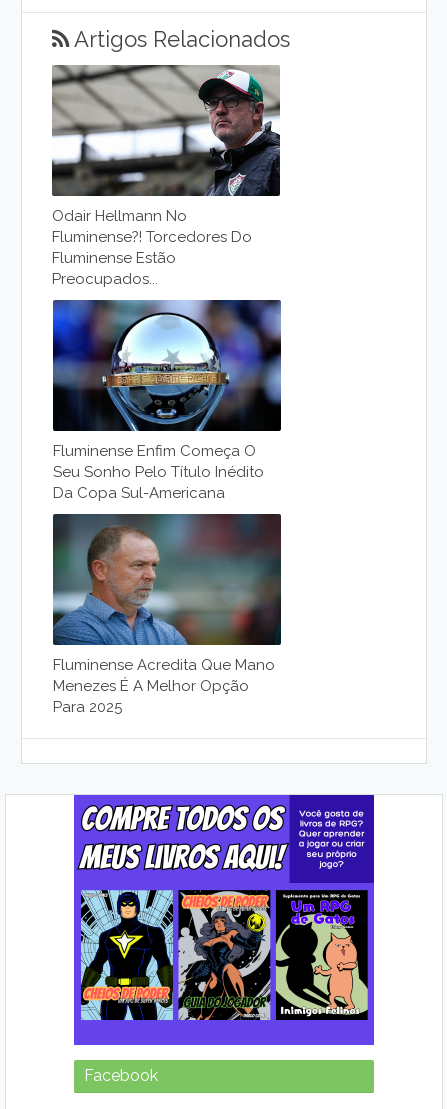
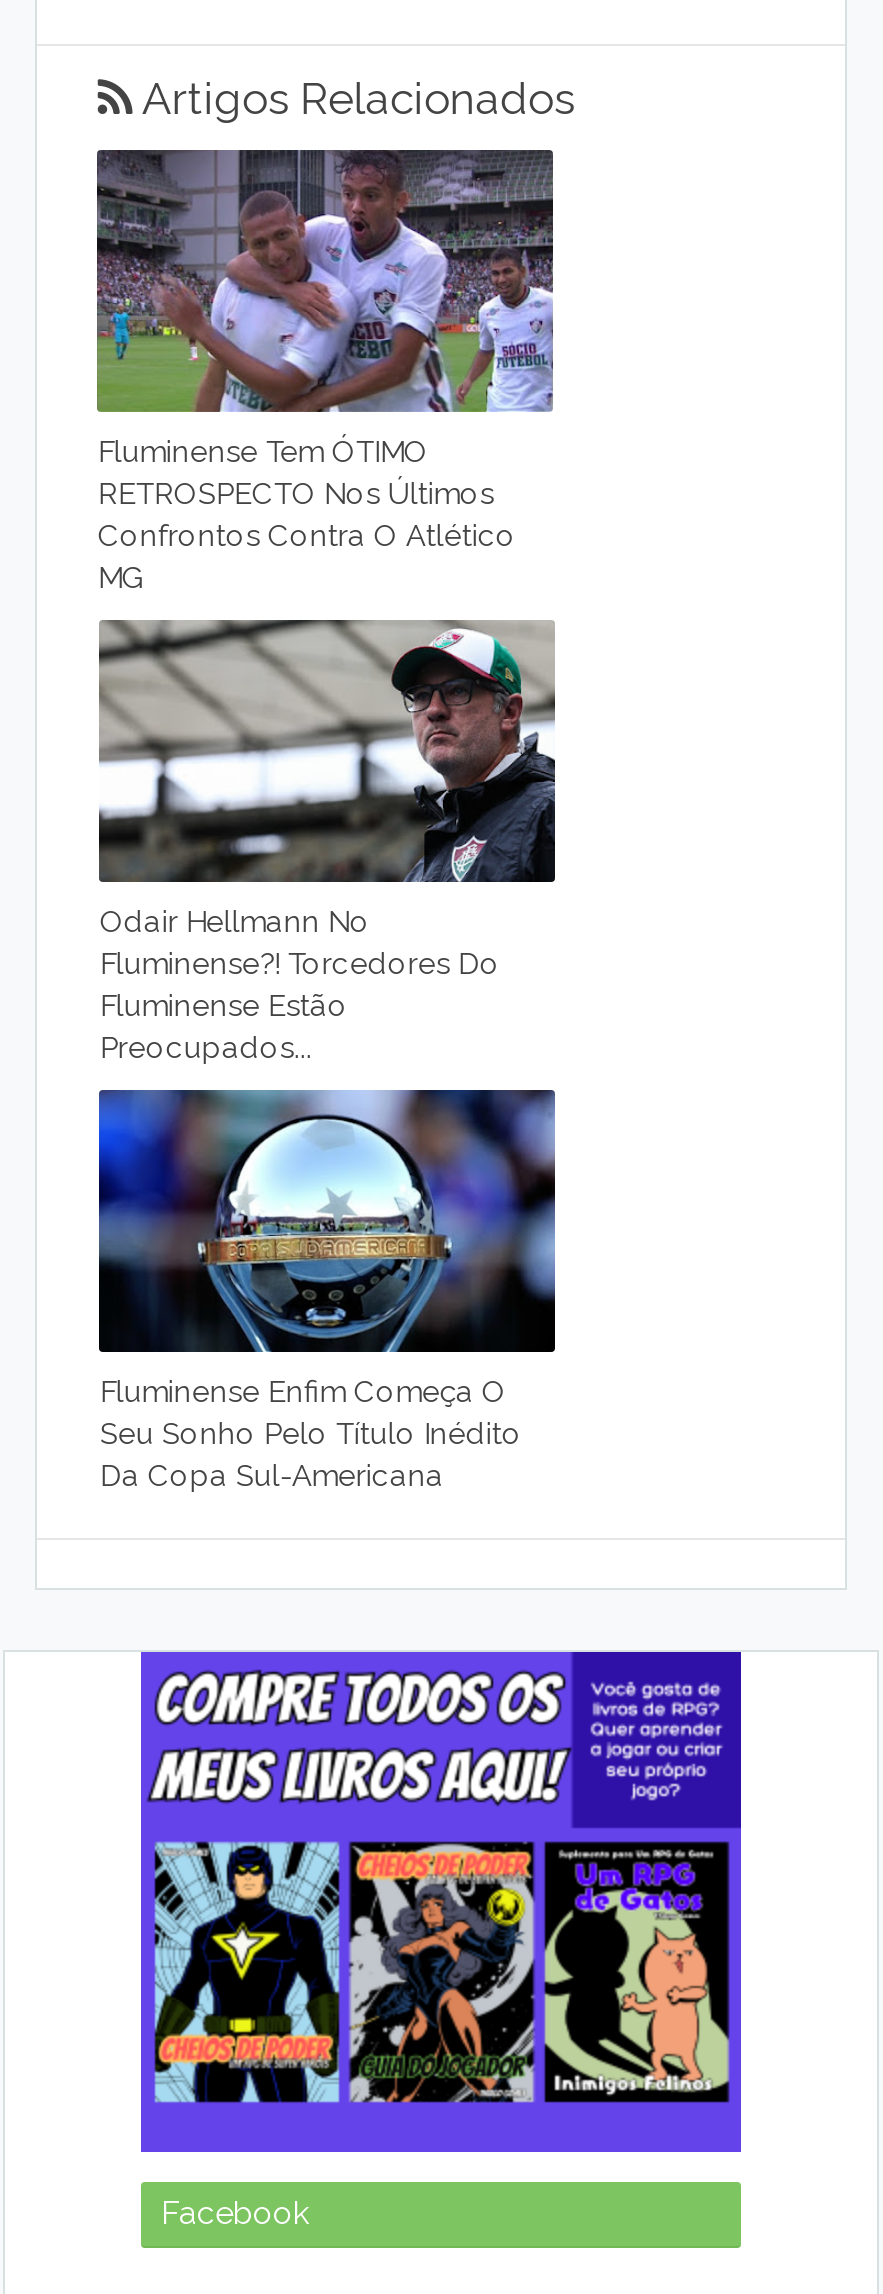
+ [image]
+ Fluminense Tem ÓTIMO
+ RETROSPECTO Nos Últimos
+ Confrontos Contra O Atlético
+ MG

moved down: [image] | Odair Hellmann No | Fluminense?! Torcedores Do | Fluminense Estão | Preocupados... | Fluminense Enfim Começa O | Seu Sonho Pelo Título Inédito | Da Copa Sul-Americana

- [image]
- Fluminense Acredita Que Mano
- Menezes É A Melhor Opção
- Para 2025
